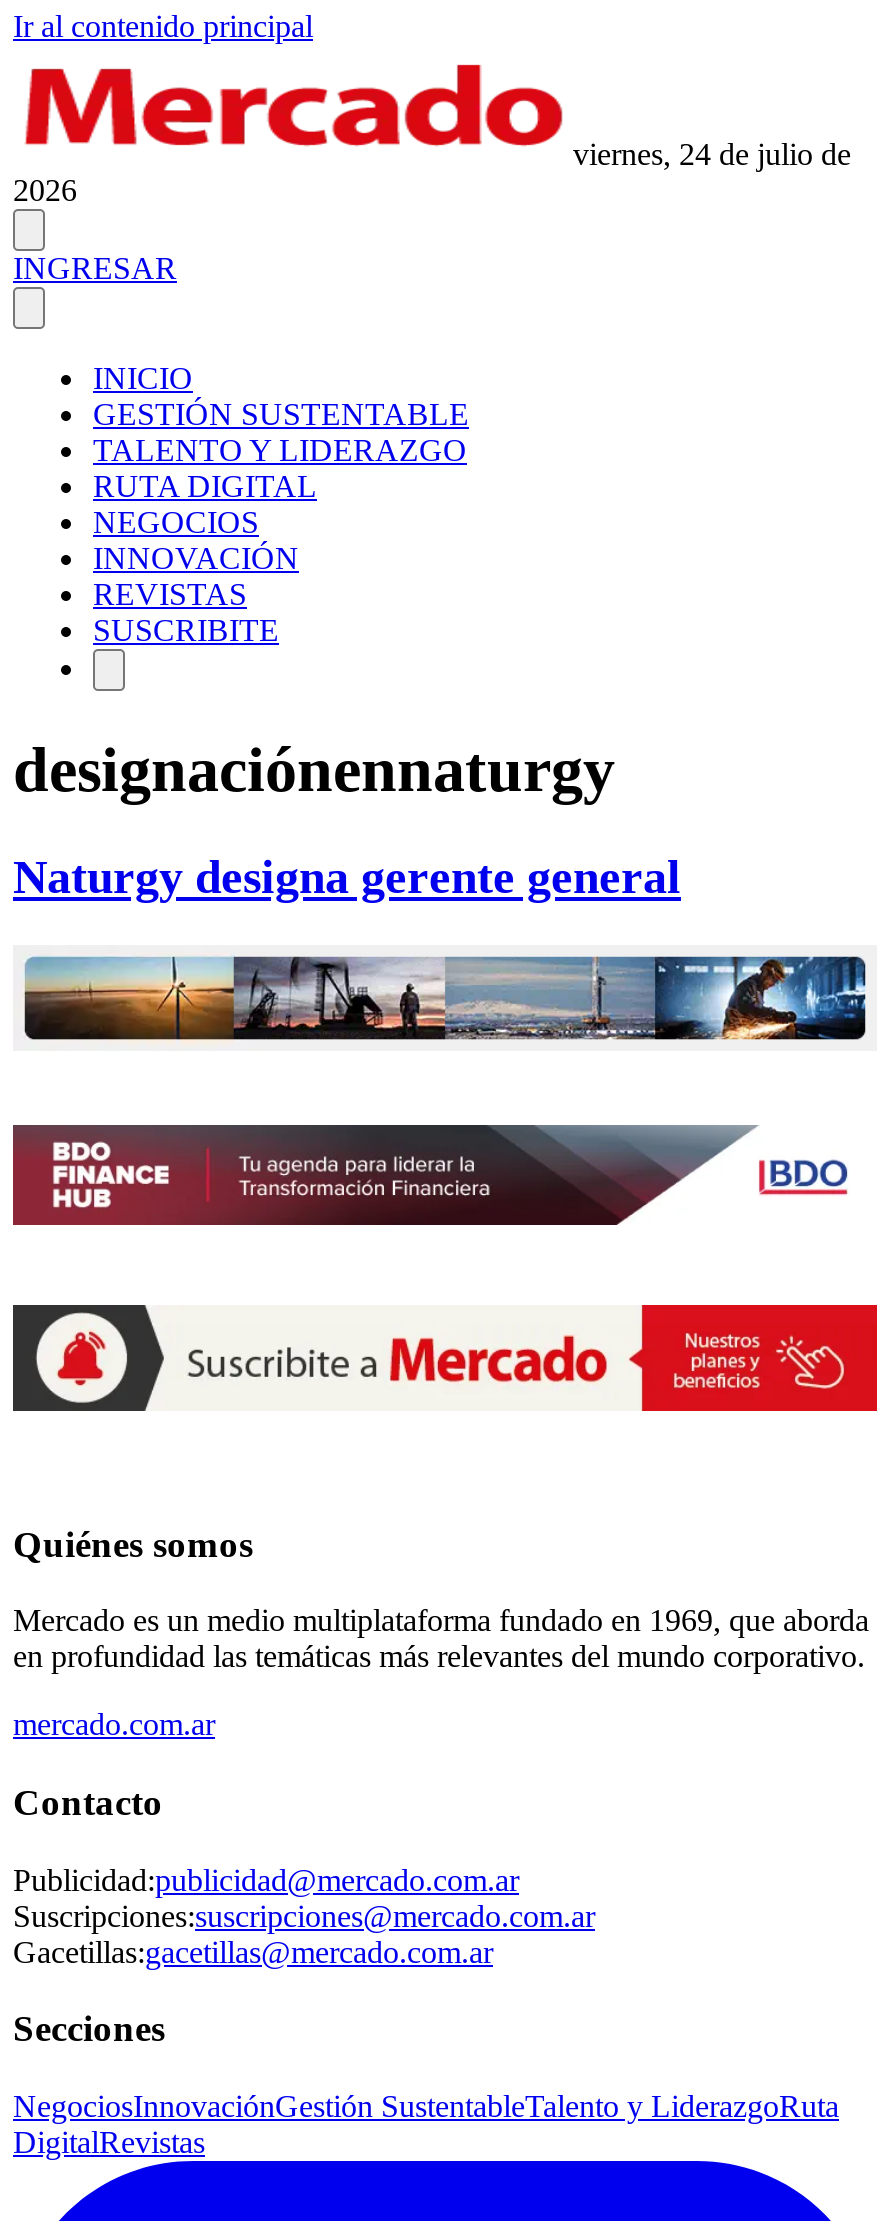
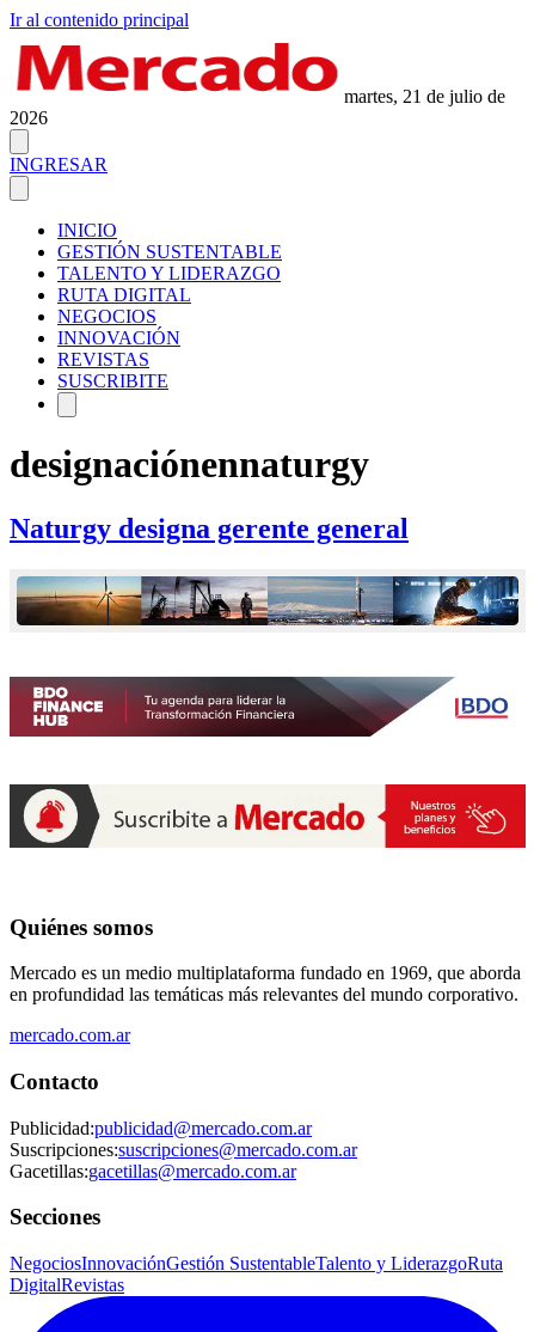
- viernes, 24 de julio de
+ martes, 21 de julio de
